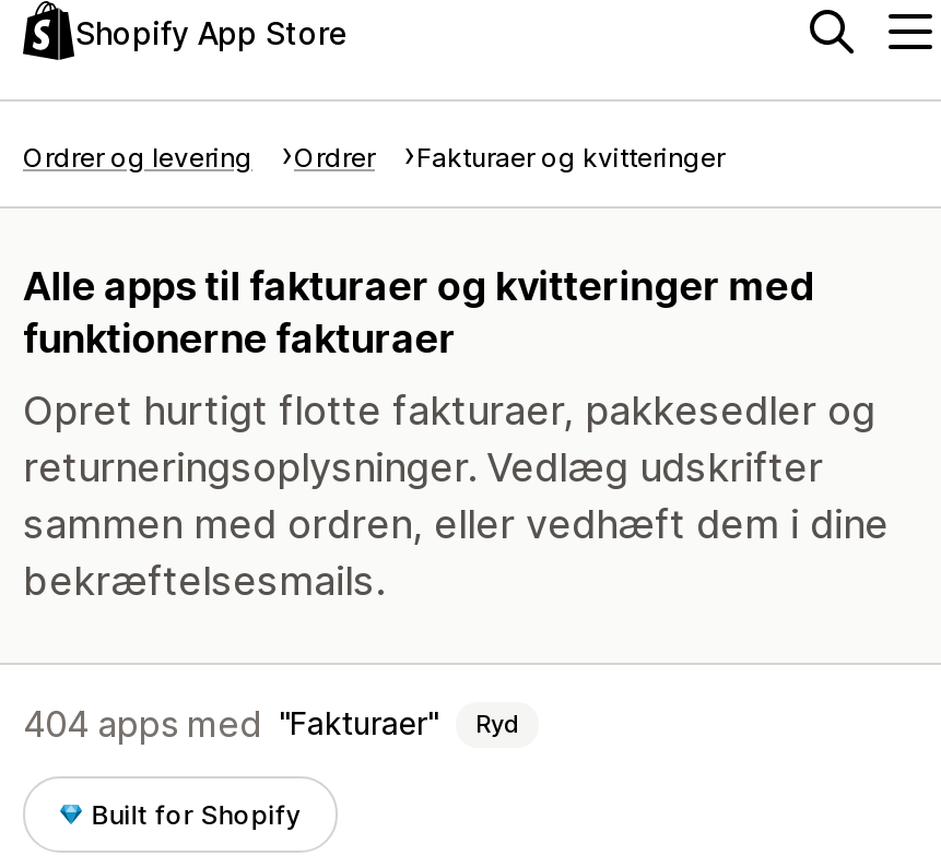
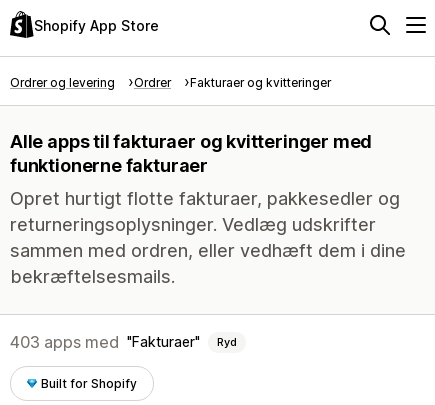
- 404 apps med Fakturaer Ryd
+ 403 apps med Fakturaer Ryd
